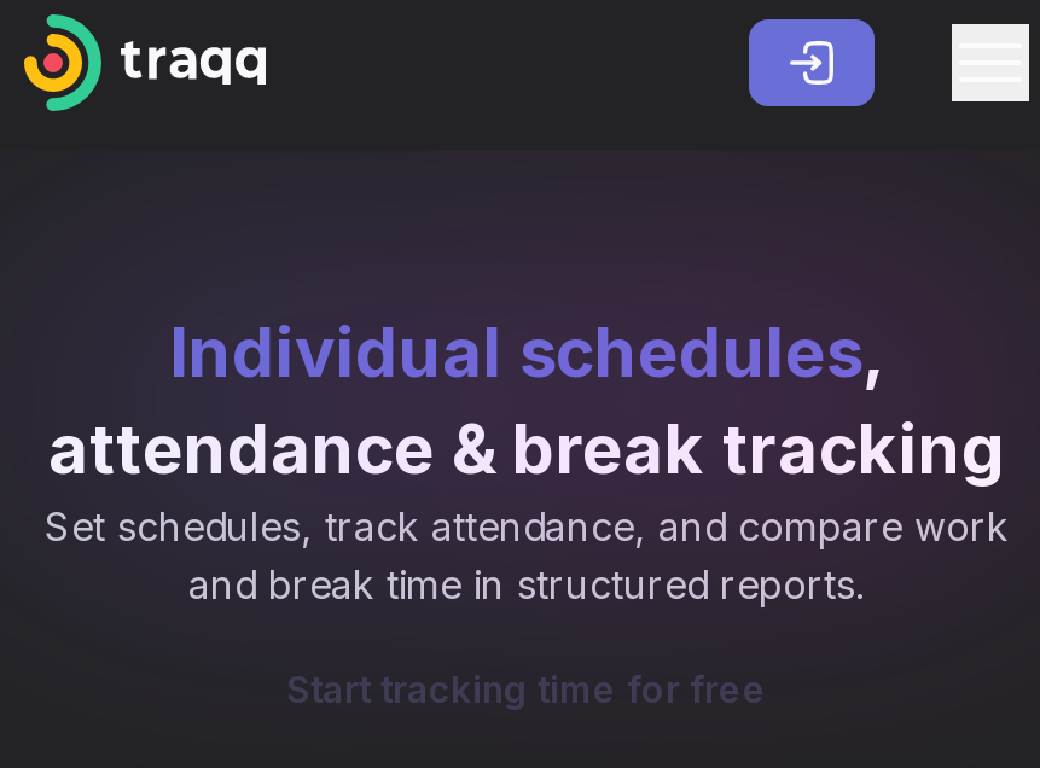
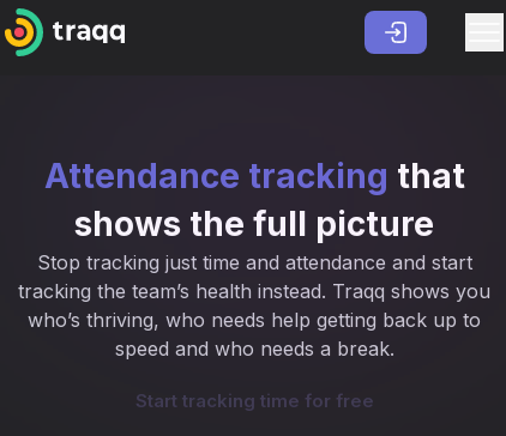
- Individual schedules,
- attendance & break tracking
- Set schedules, track attendance, and compare work
- and break time in structured reports.
+ Attendance tracking that
+ shows the full picture
+ Stop tracking just time and attendance and start
+ tracking the team’s health instead. Traqq shows you
+ who’s thriving, who needs help getting back up to
+ speed and who needs a break.
